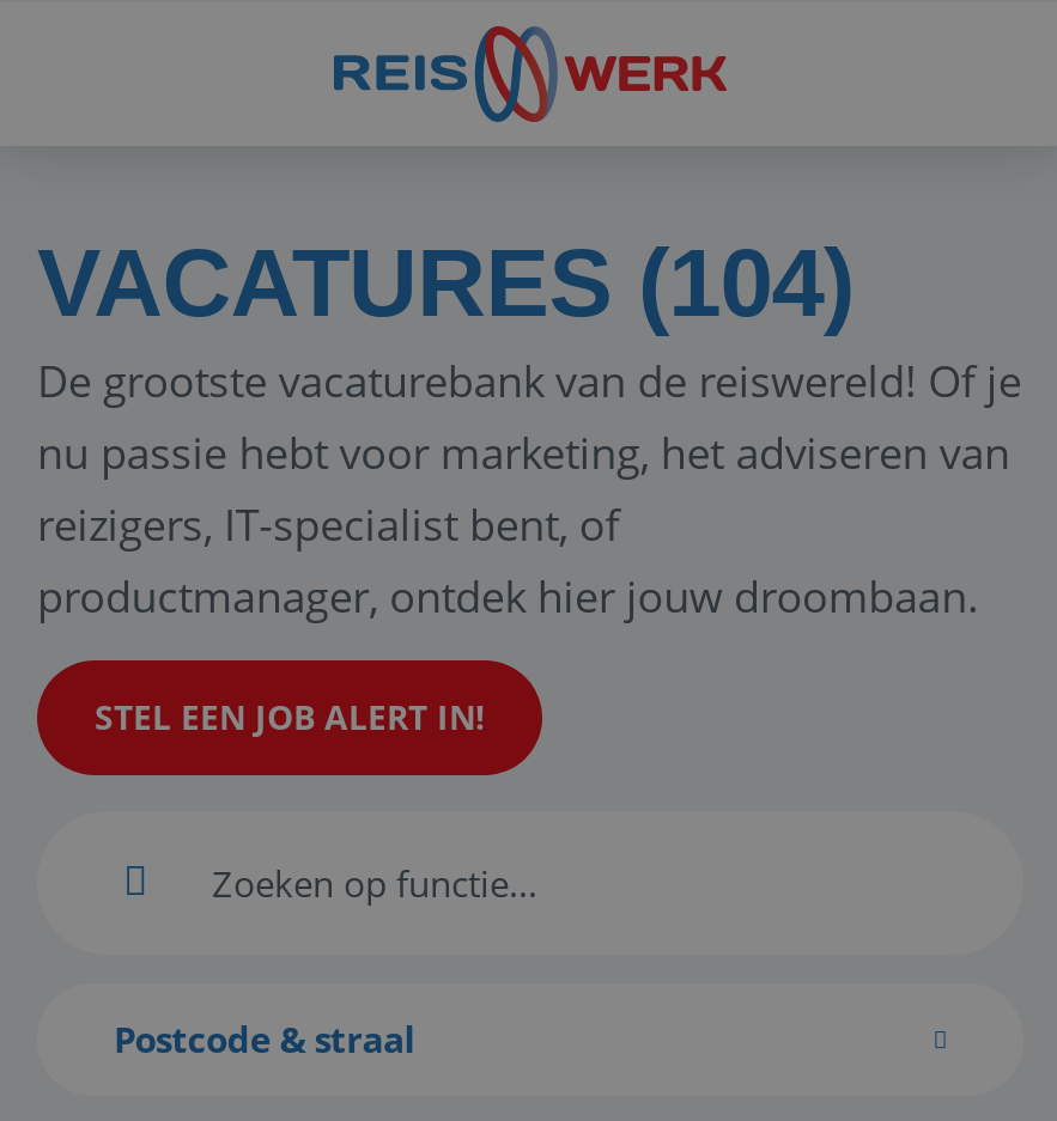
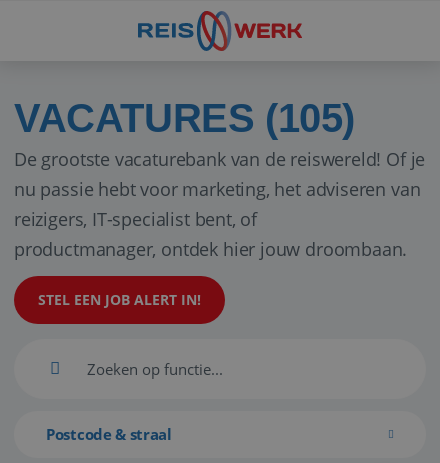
- VACATURES (104)
+ VACATURES (105)
